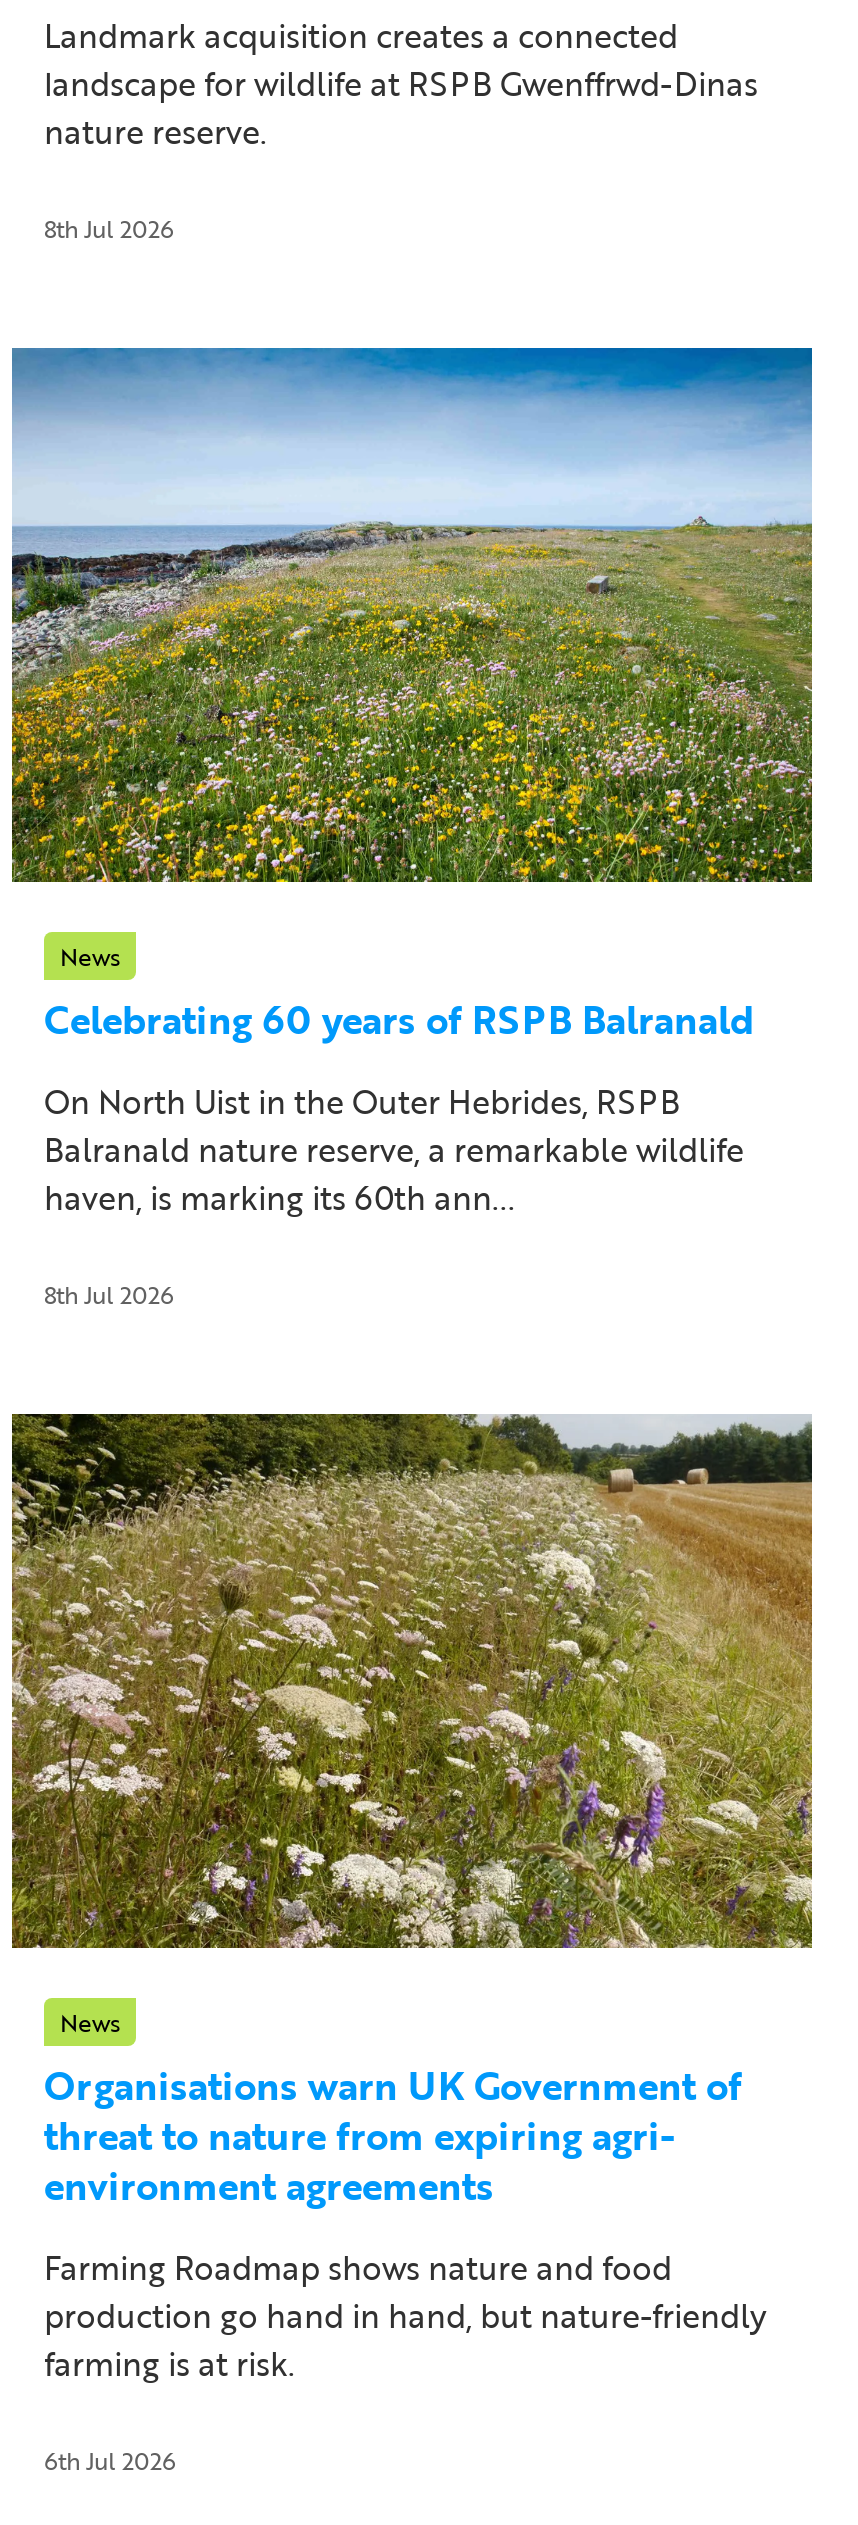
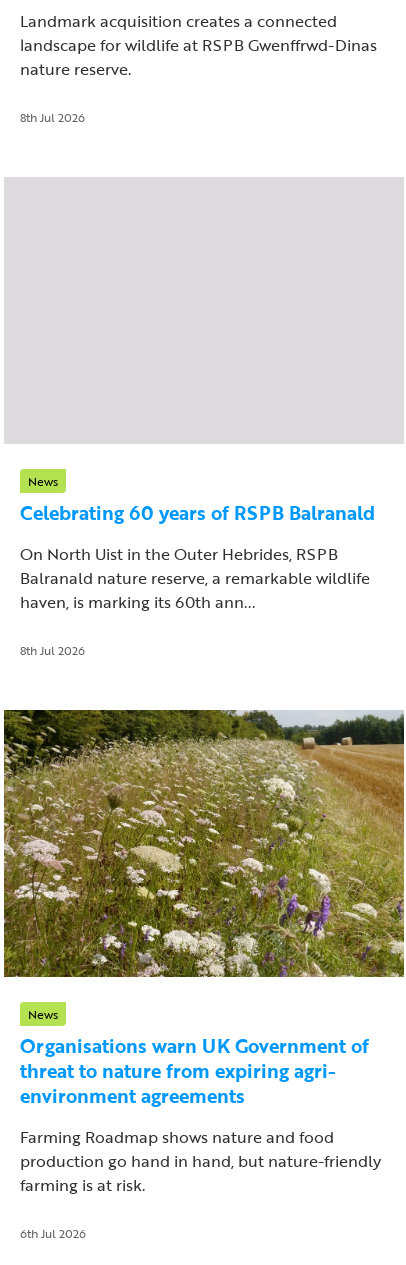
- [image]
